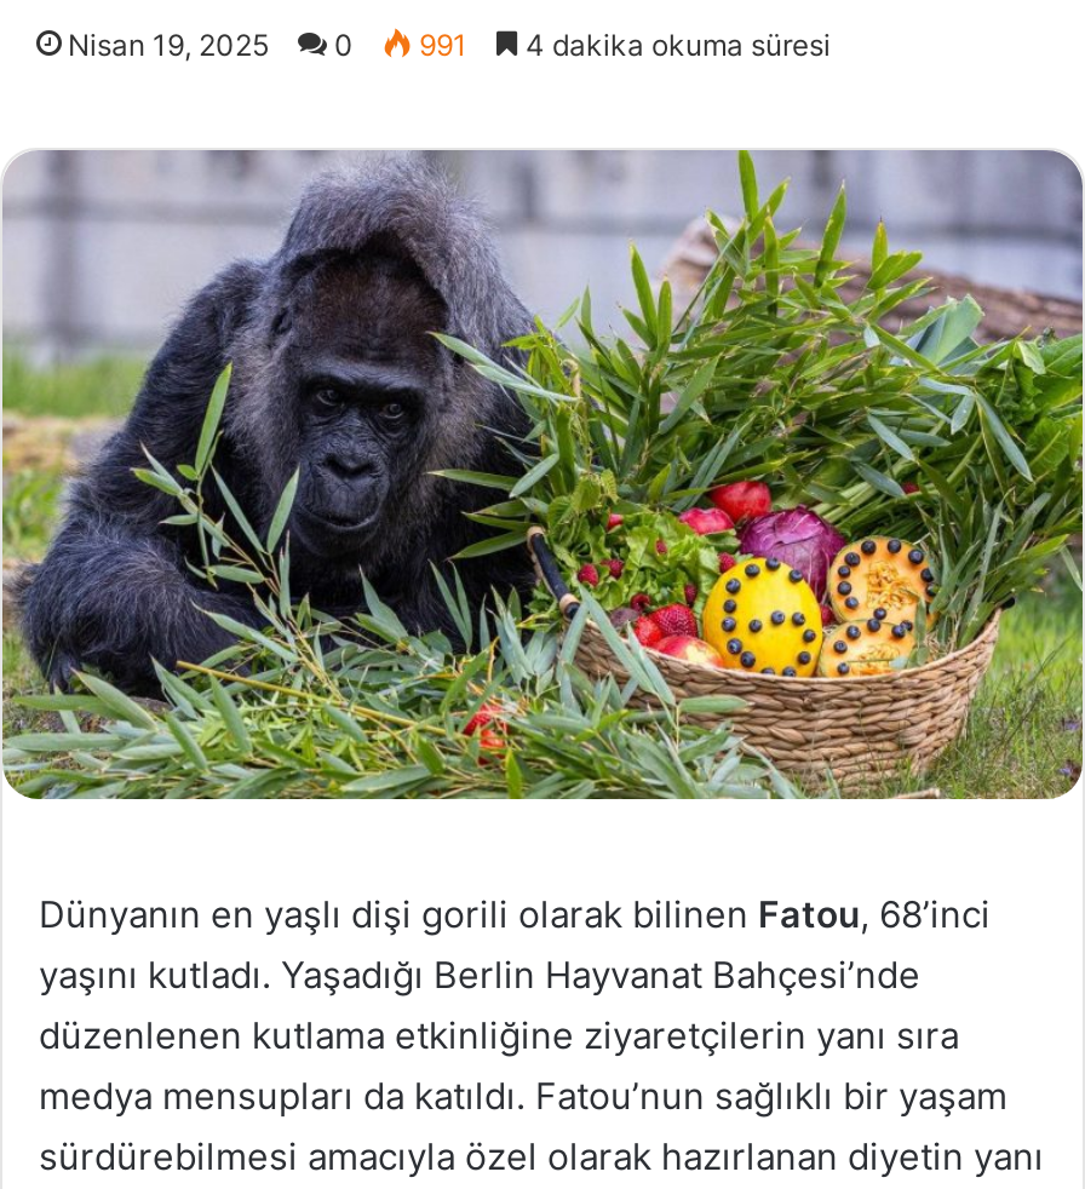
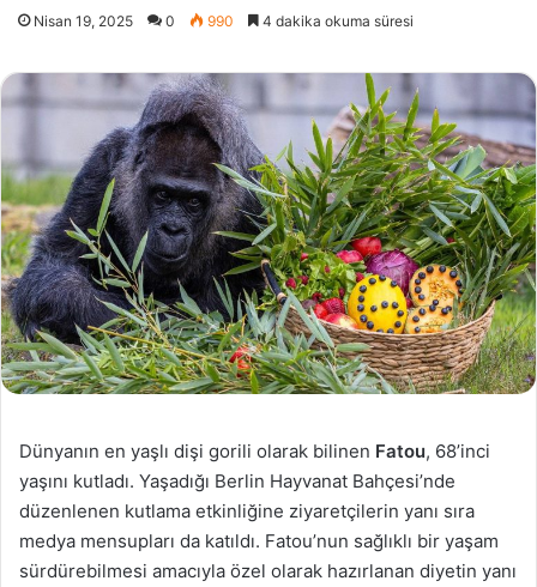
- Nisan 19, 2025 0 991 4 dakika okuma süresi
+ Nisan 19, 2025 0 990 4 dakika okuma süresi
